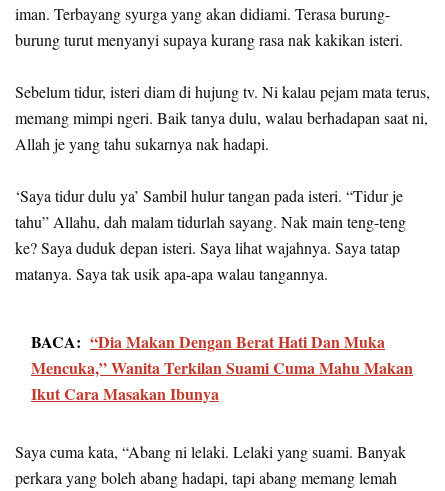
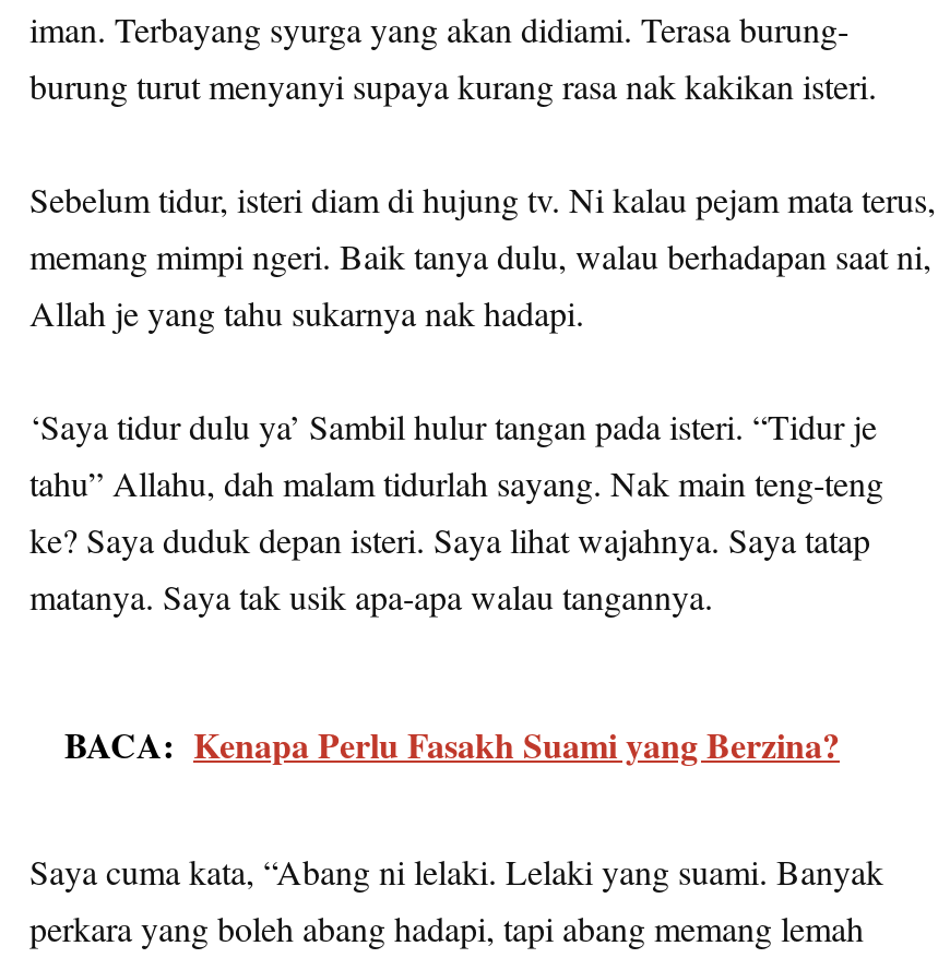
- BACA: “Dia Makan Dengan Berat Hati Dan Muka
- Mencuka,” Wanita Terkilan Suami Cuma Mahu Makan
- Ikut Cara Masakan Ibunya
+ BACA: Kenapa Perlu Fasakh Suami yang Berzina?
